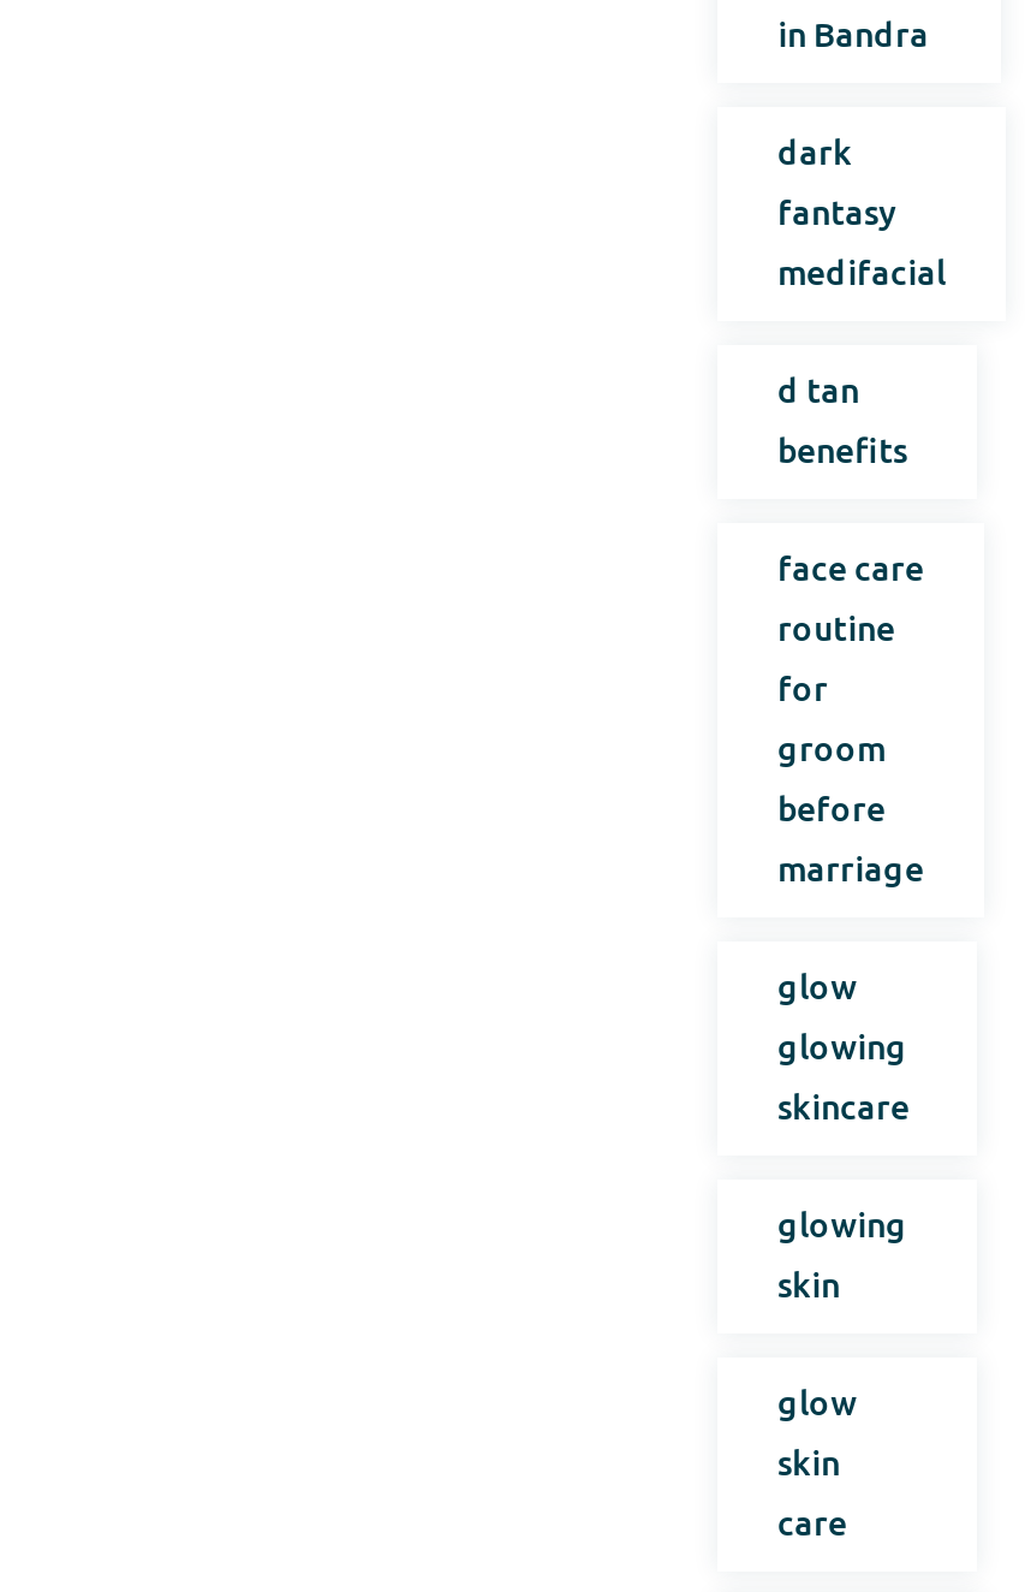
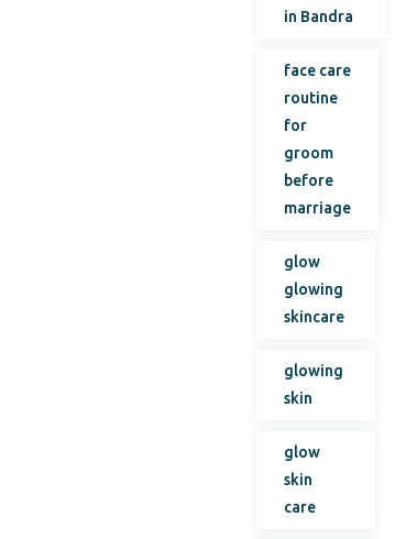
- dark
- fantasy
- medifacial
- d tan
- benefits
